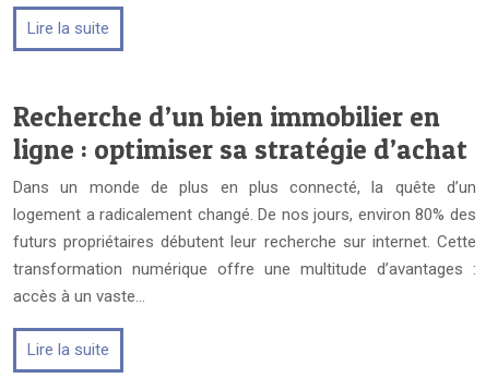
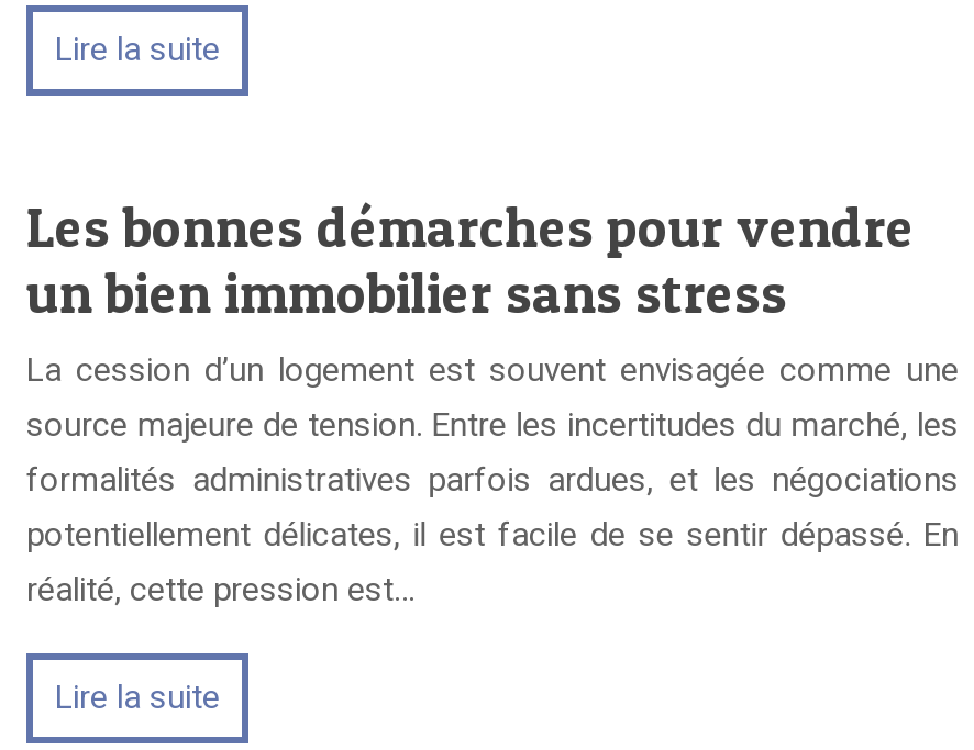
- Recherche d’un bien immobilier en
- ligne : optimiser sa stratégie d’achat
- Dans un monde de plus en plus connecté, la quête d’un
- logement a radicalement changé. De nos jours, environ 80% des
- futurs propriétaires débutent leur recherche sur internet. Cette
- transformation numérique offre une multitude d’avantages :
- accès à un vaste…
+ Les bonnes démarches pour vendre
+ un bien immobilier sans stress
+ La cession d’un logement est souvent envisagée comme une
+ source majeure de tension. Entre les incertitudes du marché, les
+ formalités administratives parfois ardues, et les négociations
+ potentiellement délicates, il est facile de se sentir dépassé. En
+ réalité, cette pression est…
